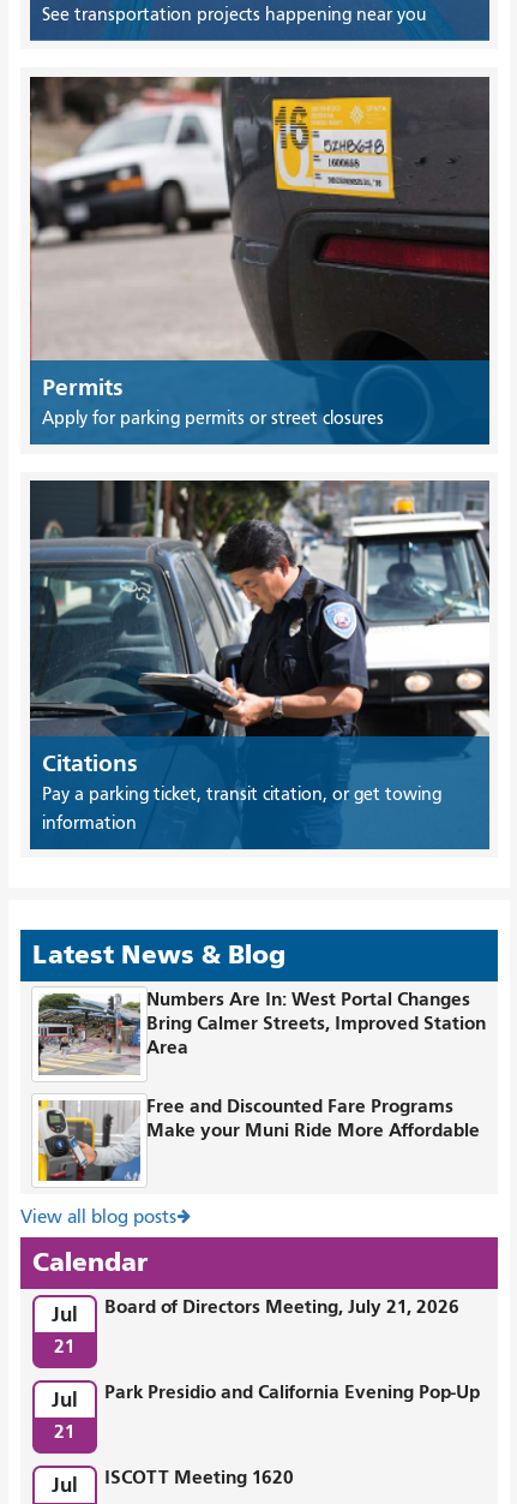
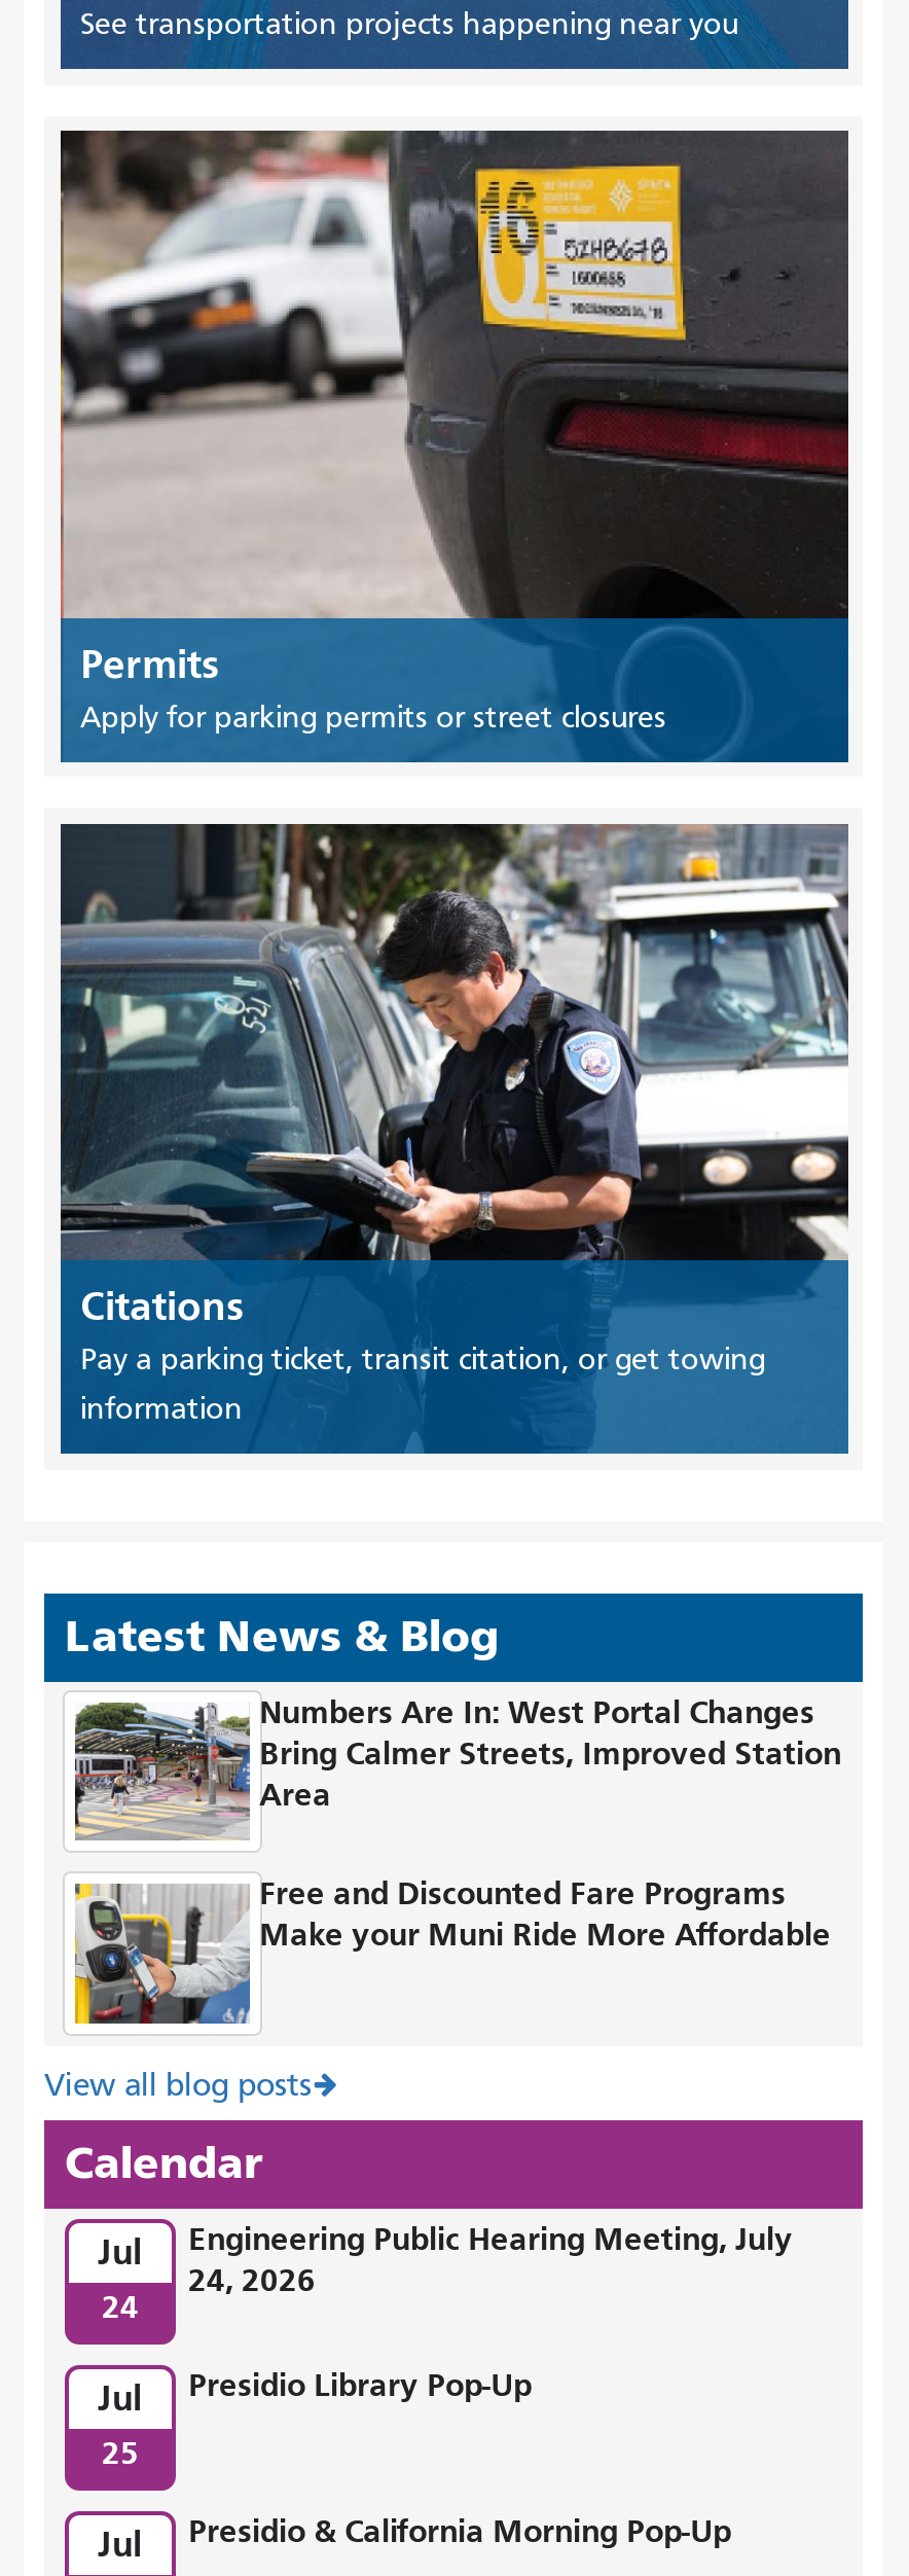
- Board of Directors Meeting, July 21, 2026
+ Engineering Public Hearing Meeting, July
+ 24, 2026

- 21
+ 24

- Park Presidio and California Evening Pop-Up
+ Presidio Library Pop-Up

- 21
+ 25

- ISCOTT Meeting 1620
+ Presidio & California Morning Pop-Up
